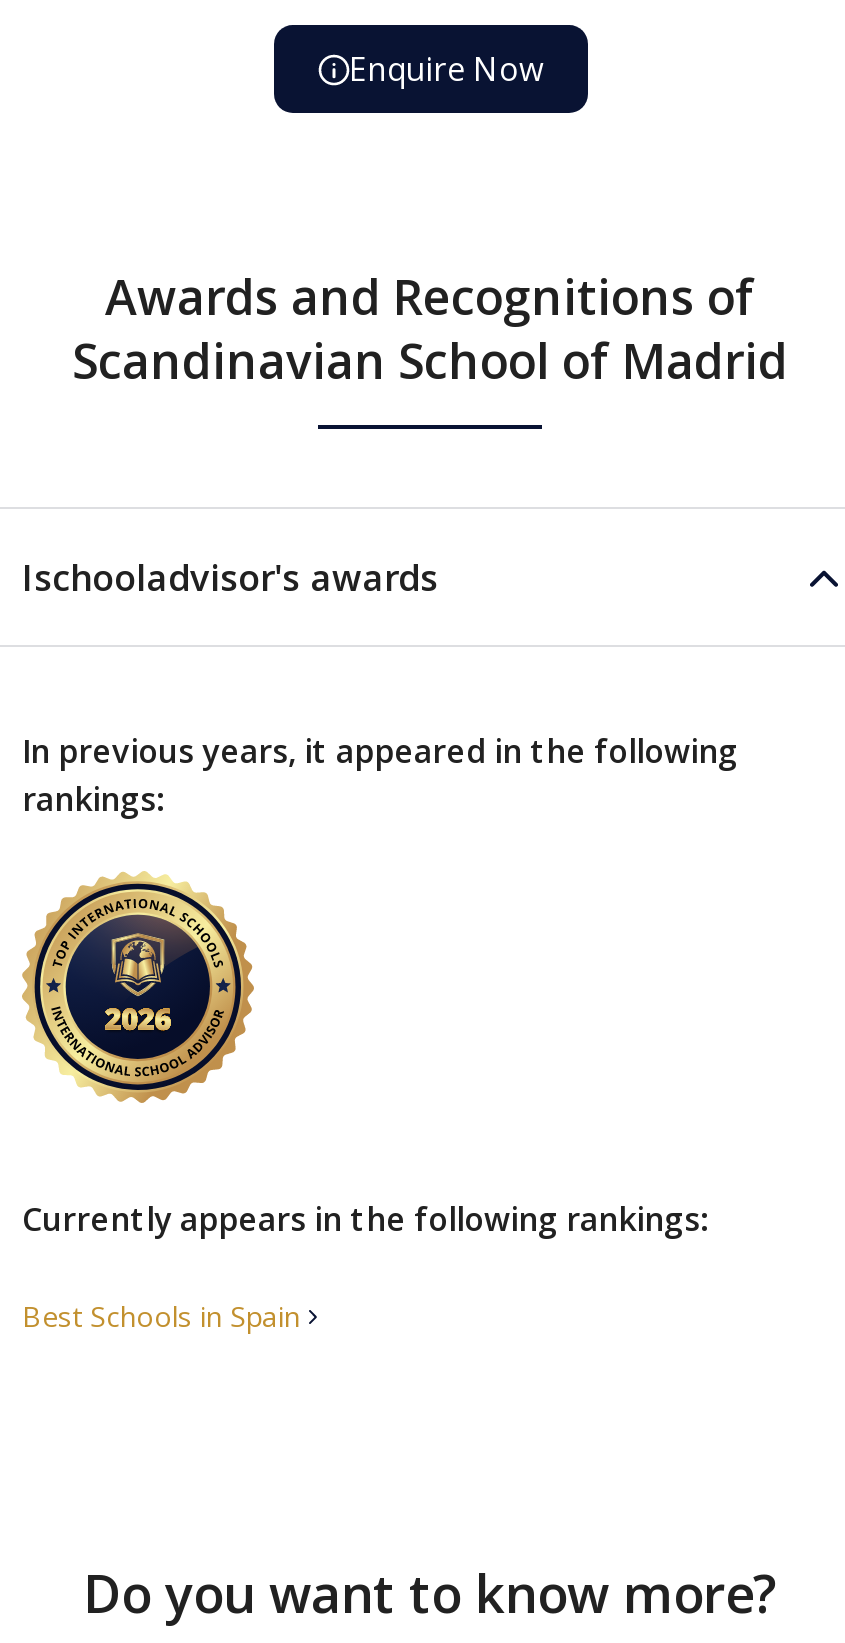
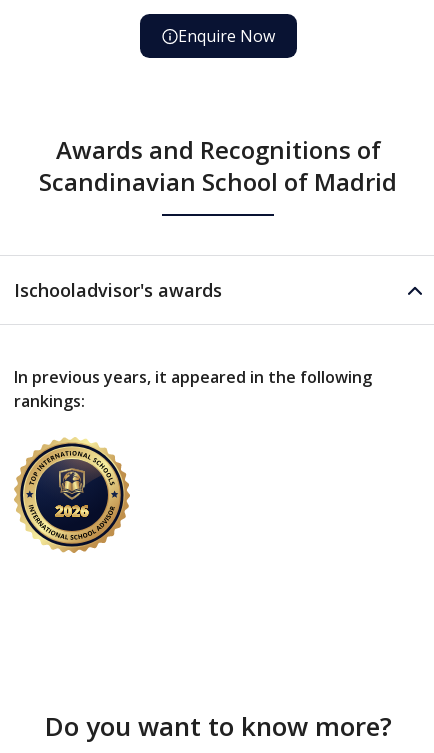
- Currently appears in the following rankings:
- Best Schools in Spain
